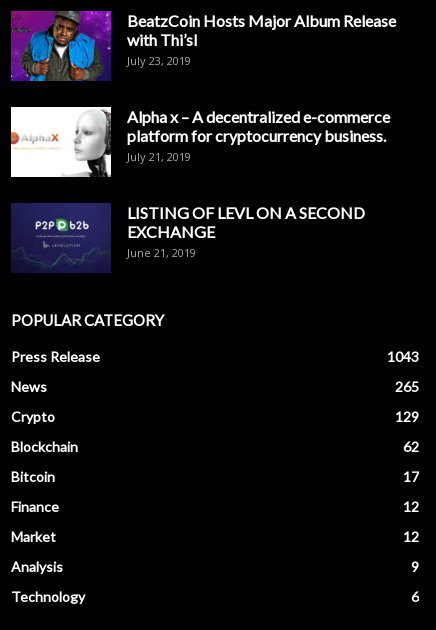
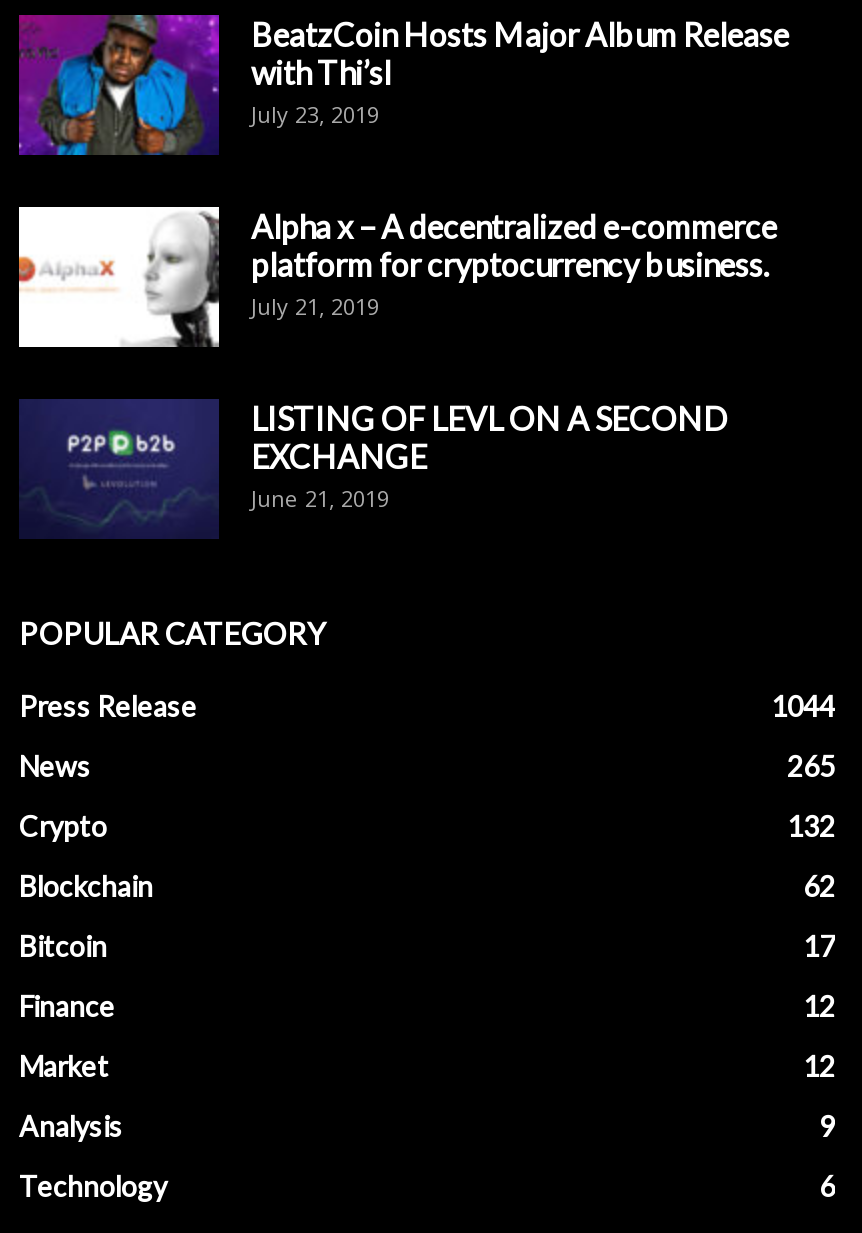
- 1043
+ 1044

- 129
+ 132
